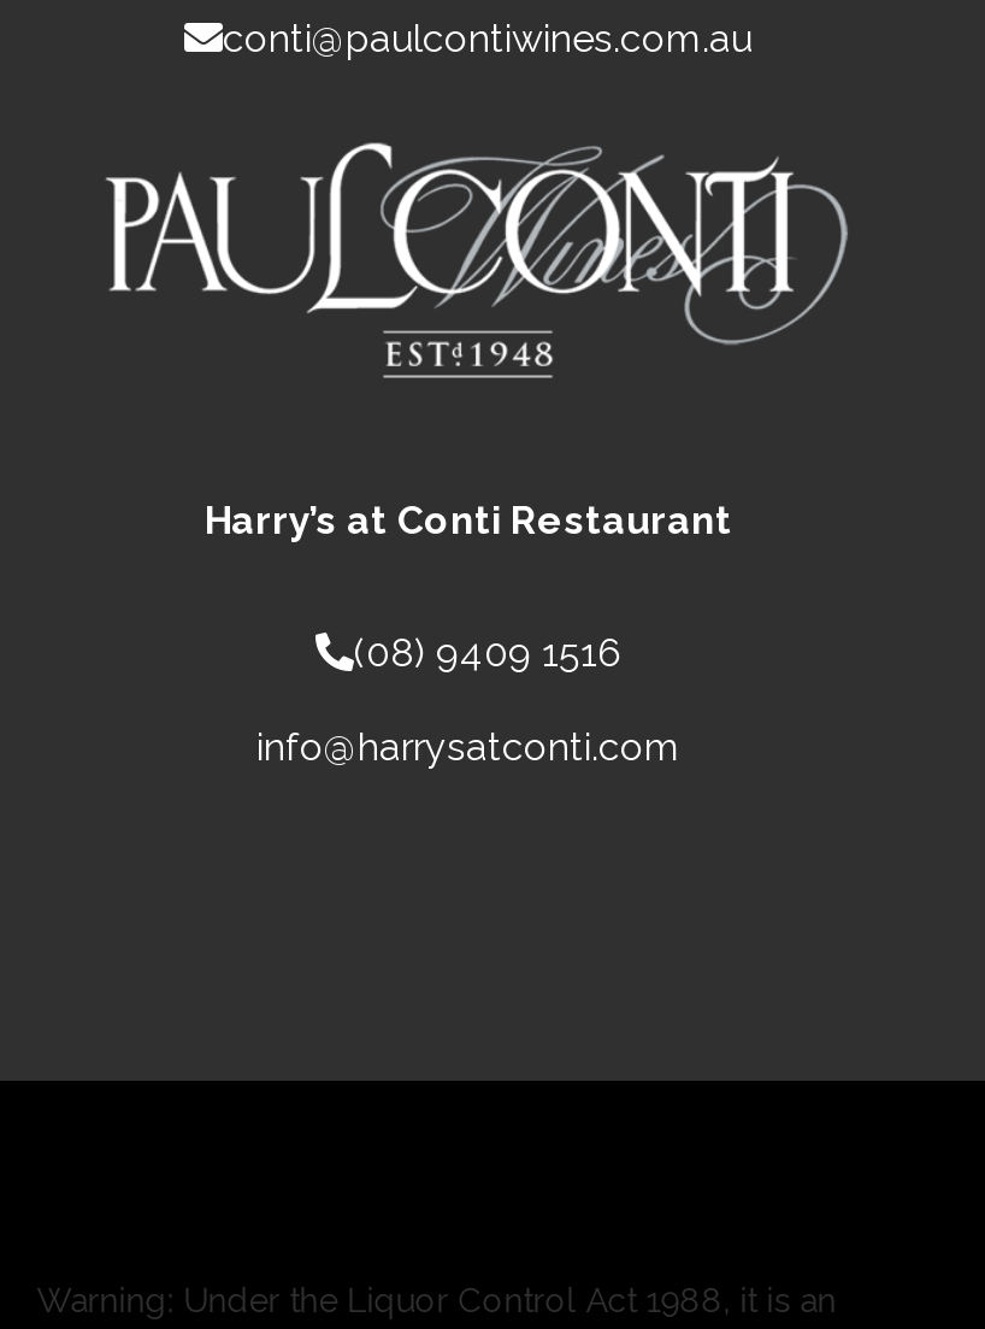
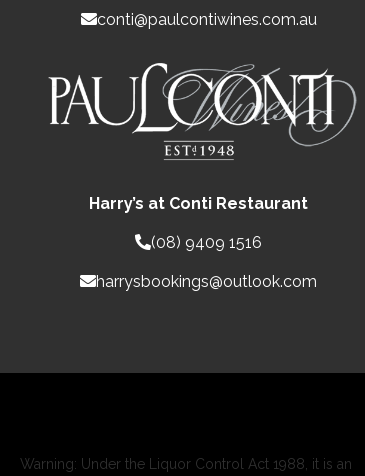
- info@harrysatconti.com
+ harrysbookings@outlook.com
